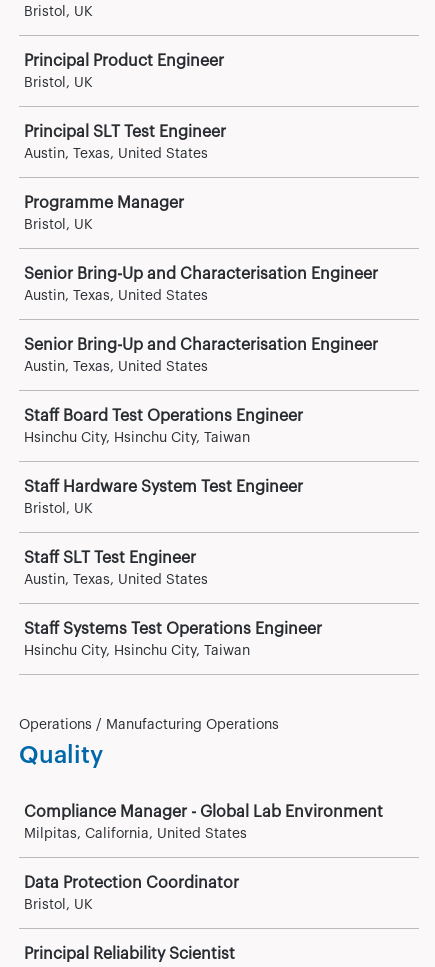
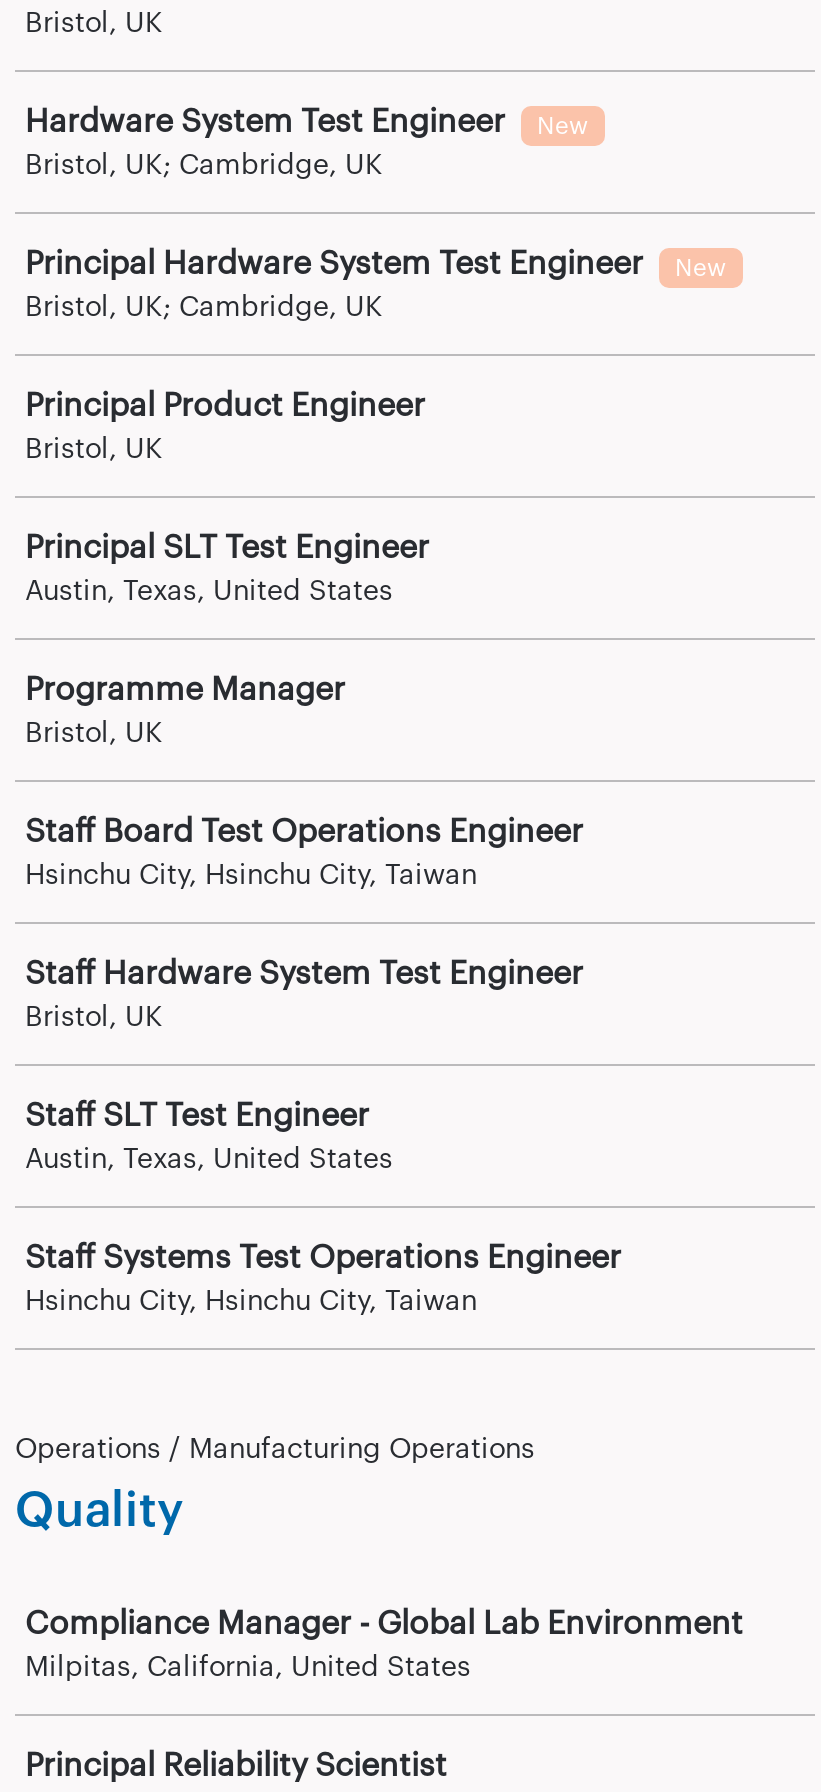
+ Hardware System Test Engineer
+ New
+ Bristol, UK; Cambridge, UK
+ Principal Hardware System Test Engineer
+ New
+ Bristol, UK; Cambridge, UK

moved down: Principal Product Engineer | Bristol, UK | Principal SLT Test Engineer | Austin, Texas, United States | Programme Manager | Bristol, UK

- Senior Bring-Up and Characterisation Engineer
- Austin, Texas, United States
- Senior Bring-Up and Characterisation Engineer
- Austin, Texas, United States

- Data Protection Coordinator
- Bristol, UK
